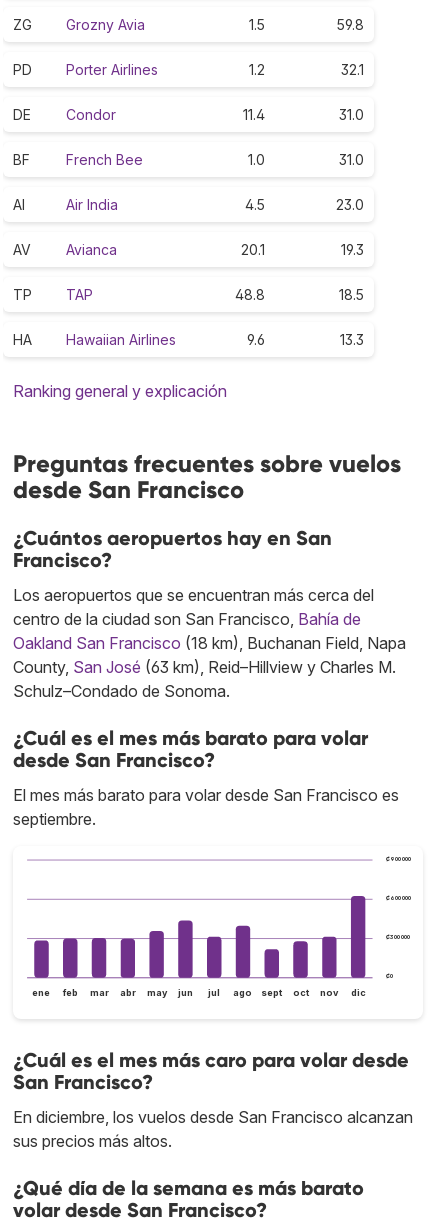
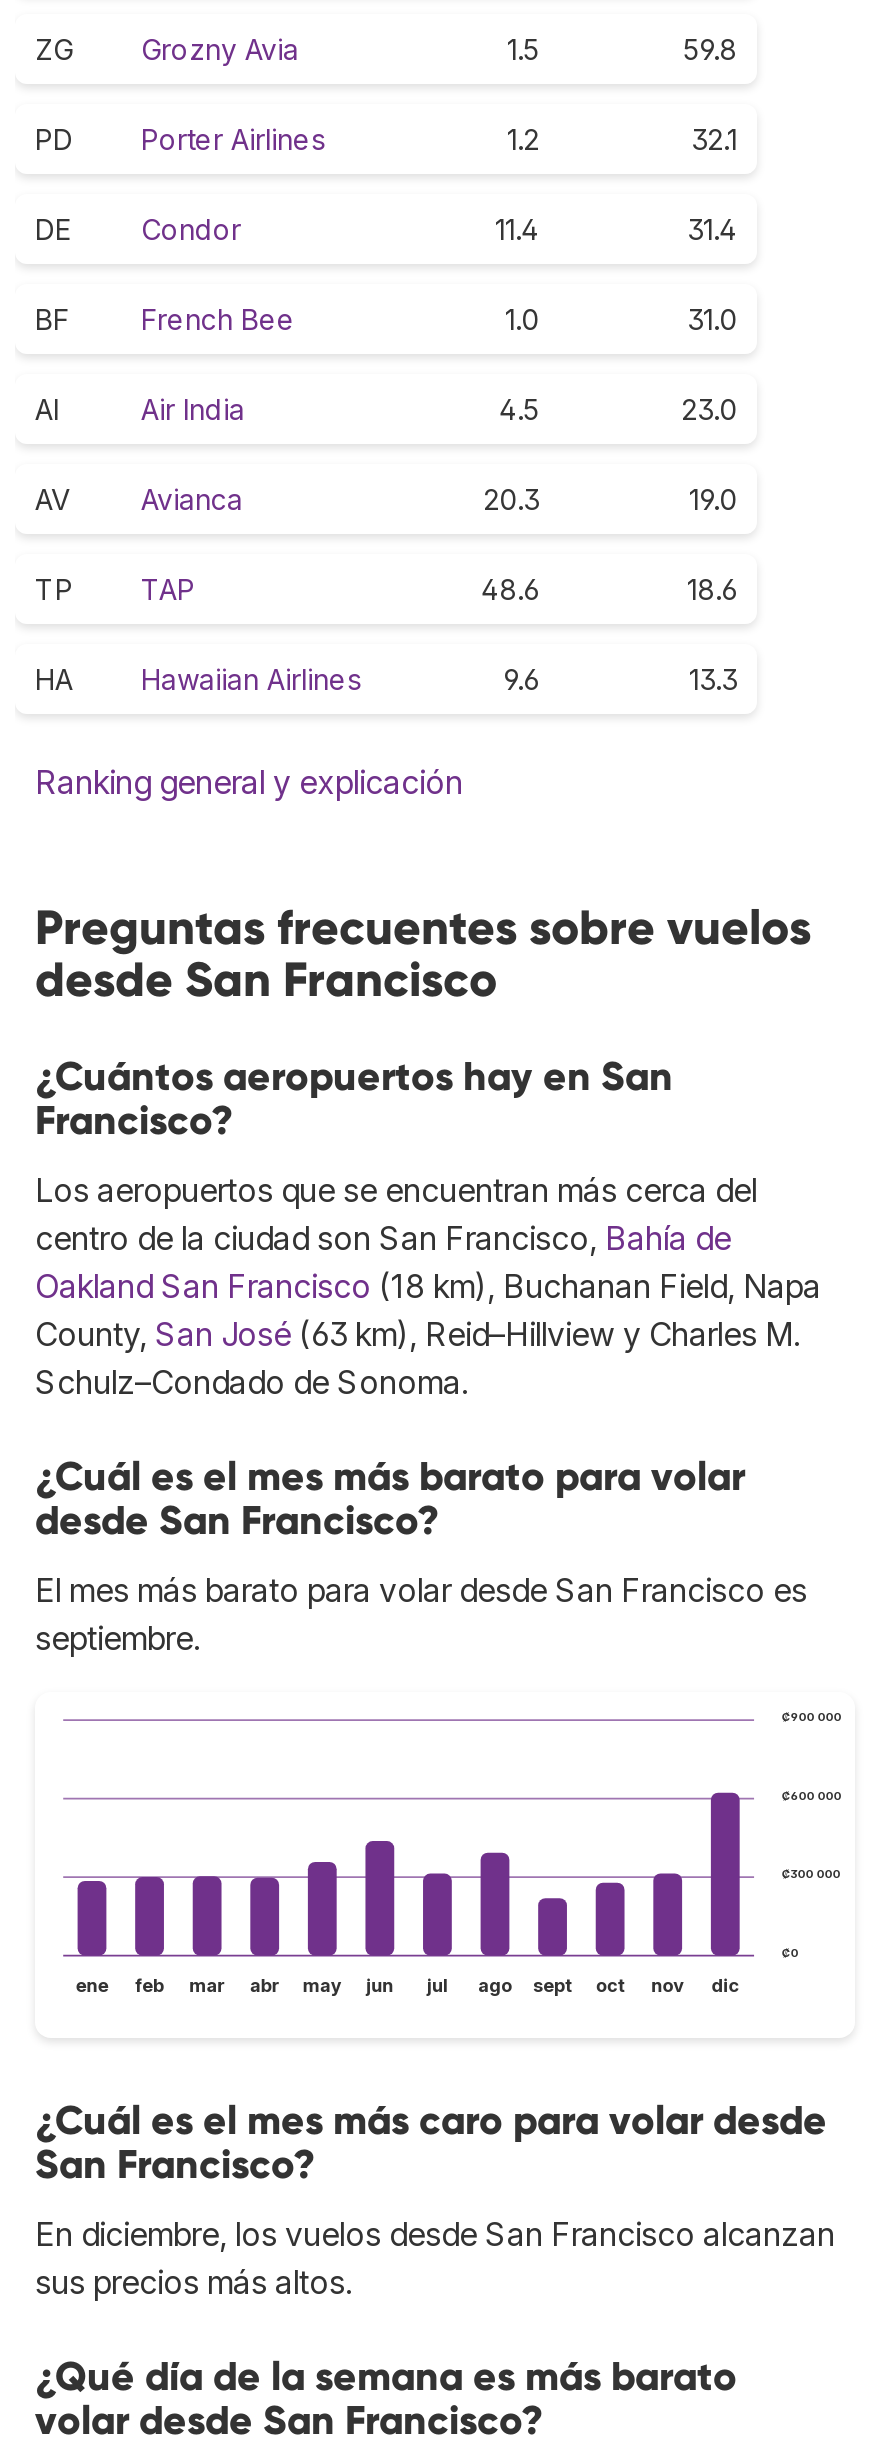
- 31.0
+ 31.4

- 20.1
+ 20.3

- 19.3
+ 19.0

- 48.8
+ 48.6

- 18.5
+ 18.6
